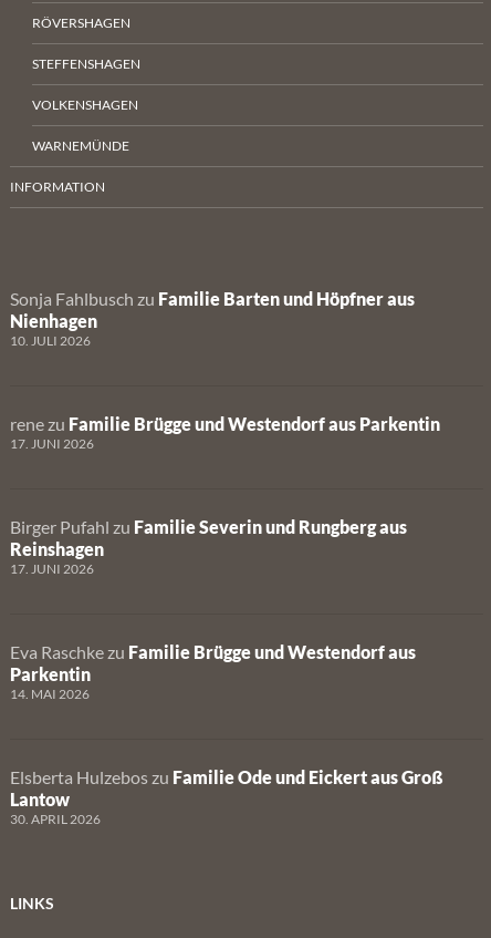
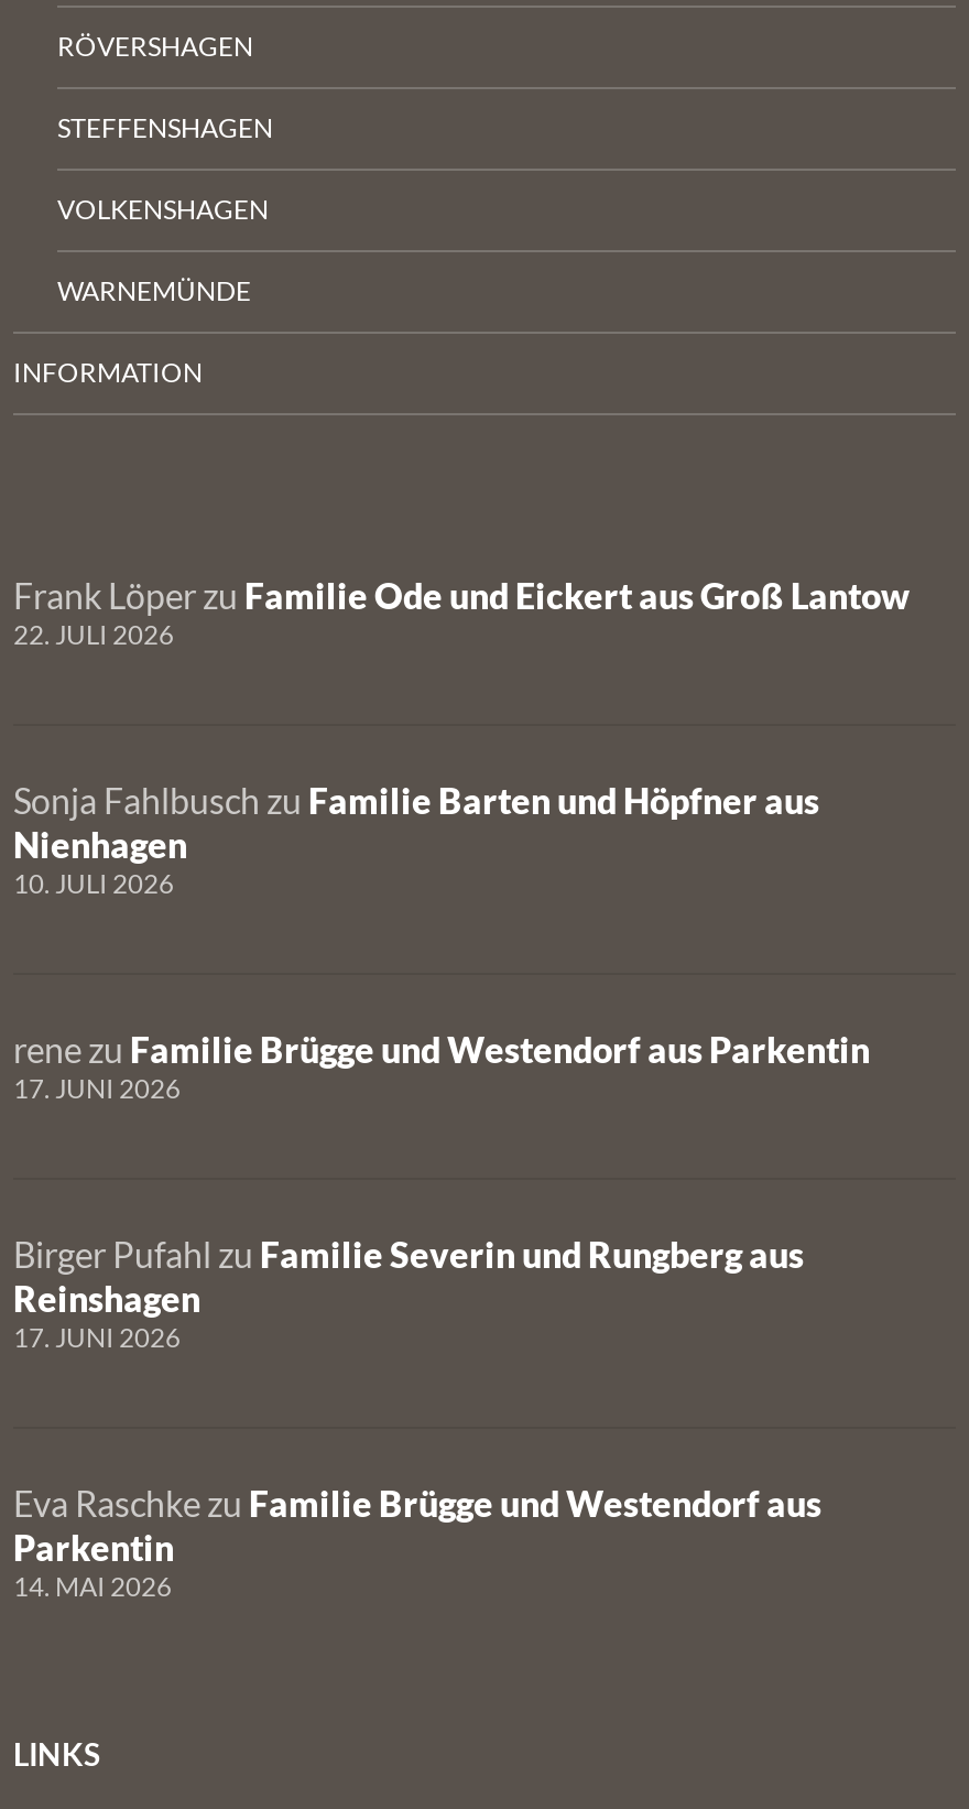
+ Frank Löper zu Familie Ode und Eickert aus Groß Lantow
+ 22. JULI 2026

moved down: Sonja Fahlbusch zu Familie Barten und Höpfner aus | Nienhagen | 10. JULI 2026 | ... | Parkentin | 14. MAI 2026

- Elsberta Hulzebos zu Familie Ode und Eickert aus Groß
- Lantow
- 30. APRIL 2026
